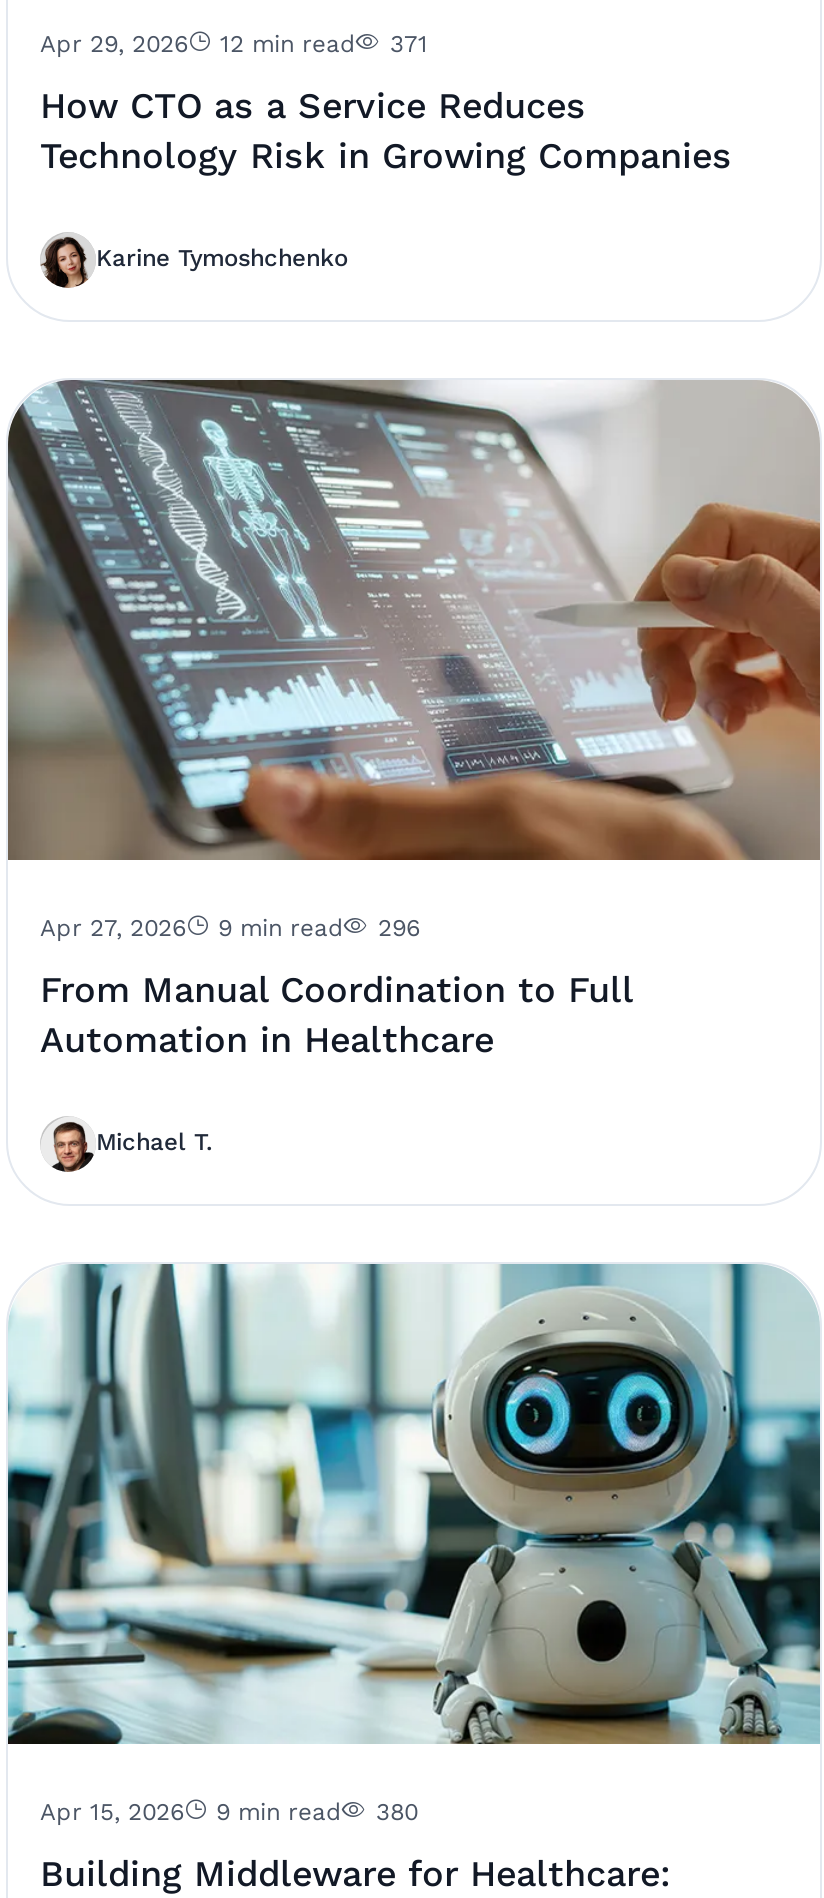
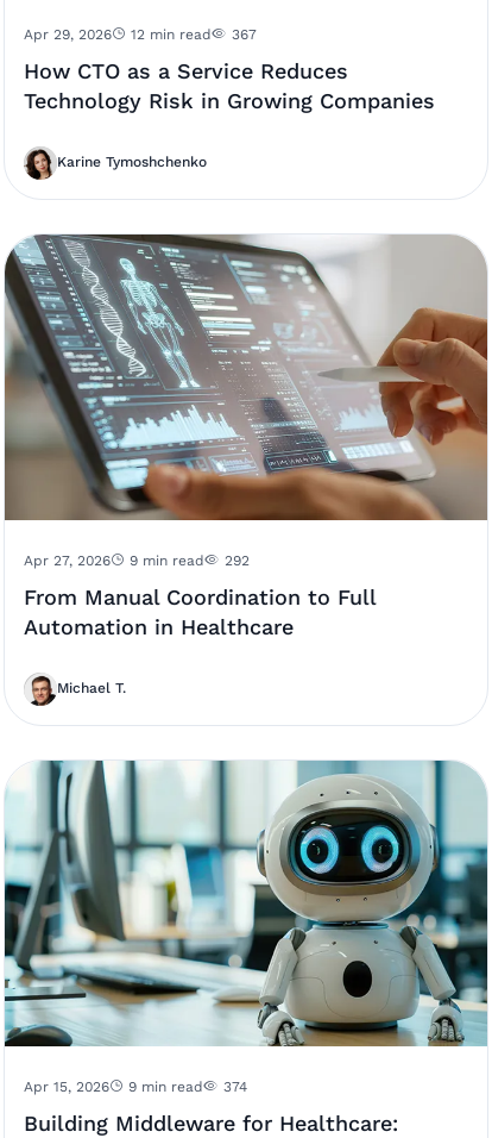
- Apr 29, 2026 12 min read 371
+ Apr 29, 2026 12 min read 367

- Apr 27, 2026 9 min read 296
+ Apr 27, 2026 9 min read 292

- Apr 15, 2026 9 min read 380
+ Apr 15, 2026 9 min read 374
